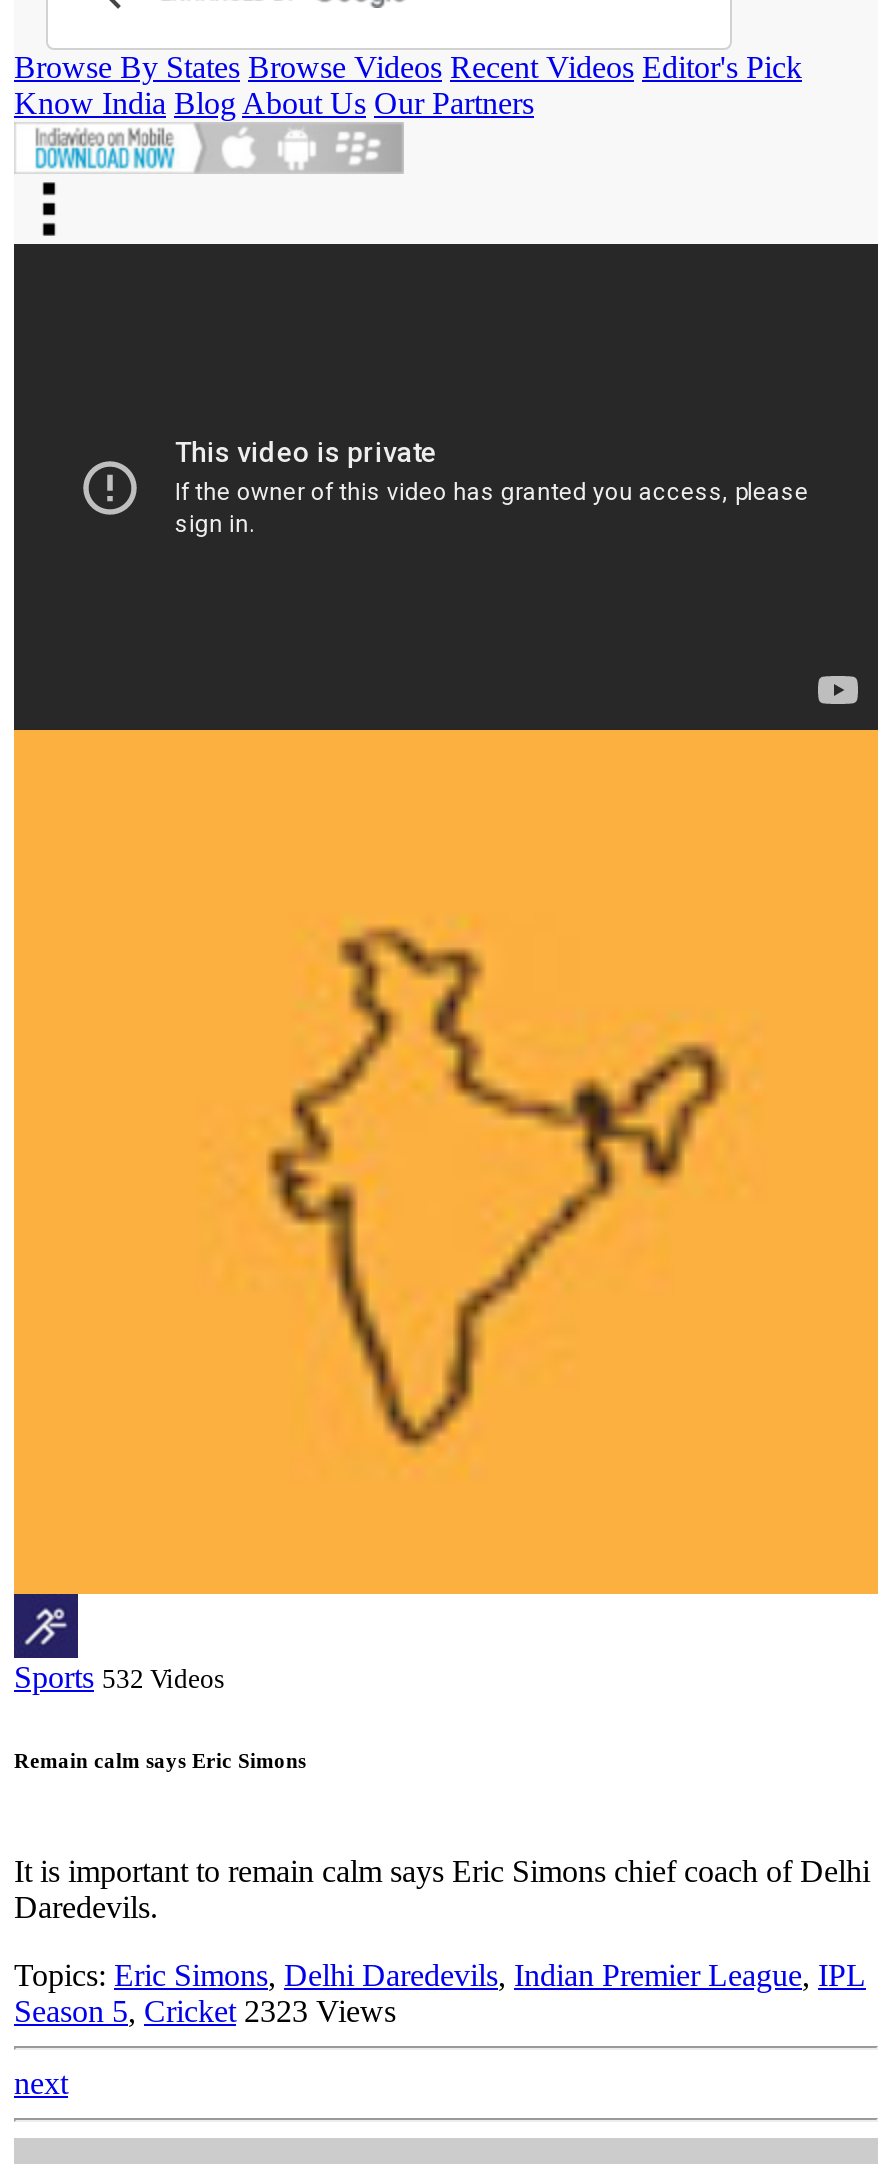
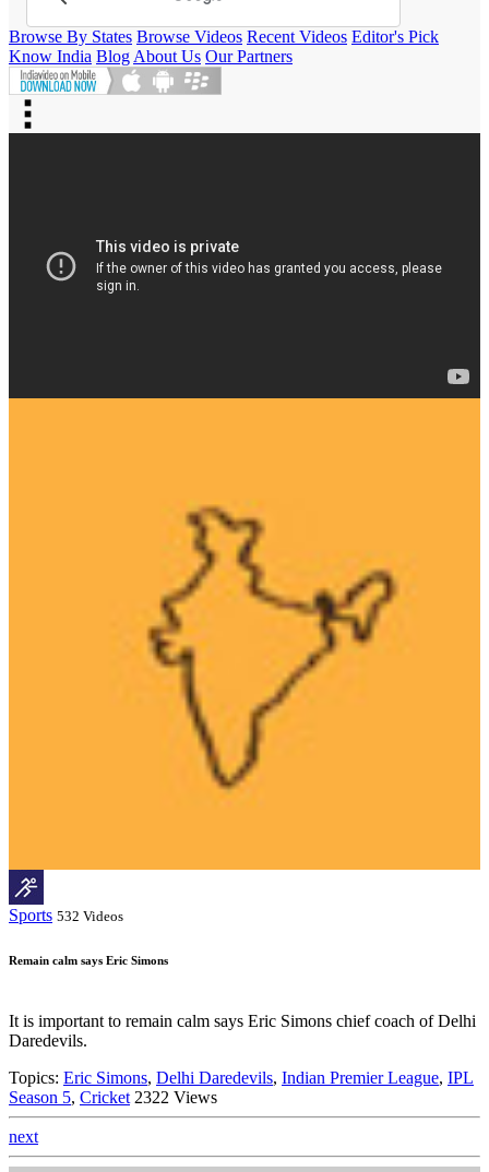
- Season 5, Cricket 2323 Views
+ Season 5, Cricket 2322 Views
